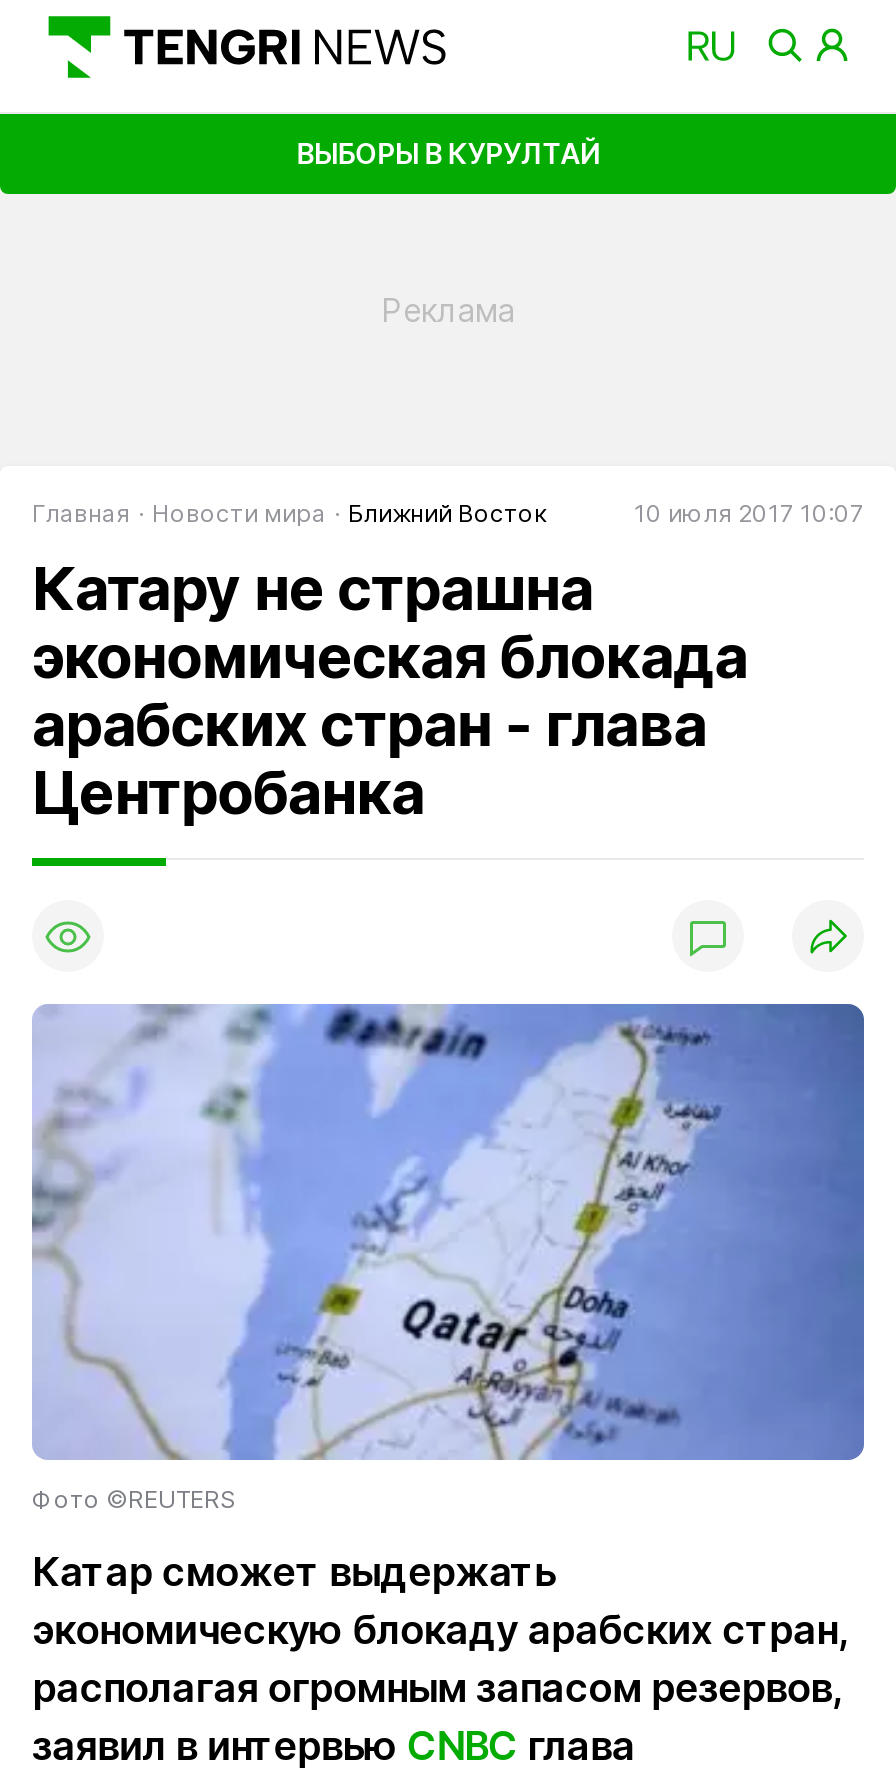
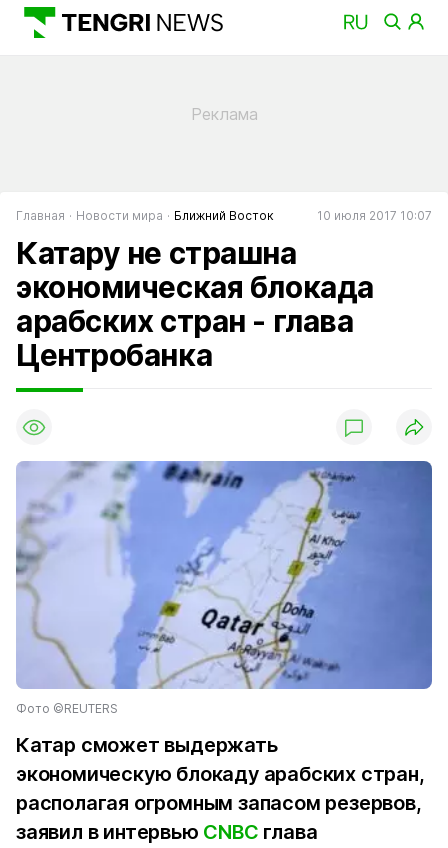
- ВЫБОРЫ В КУРУЛТАЙ
